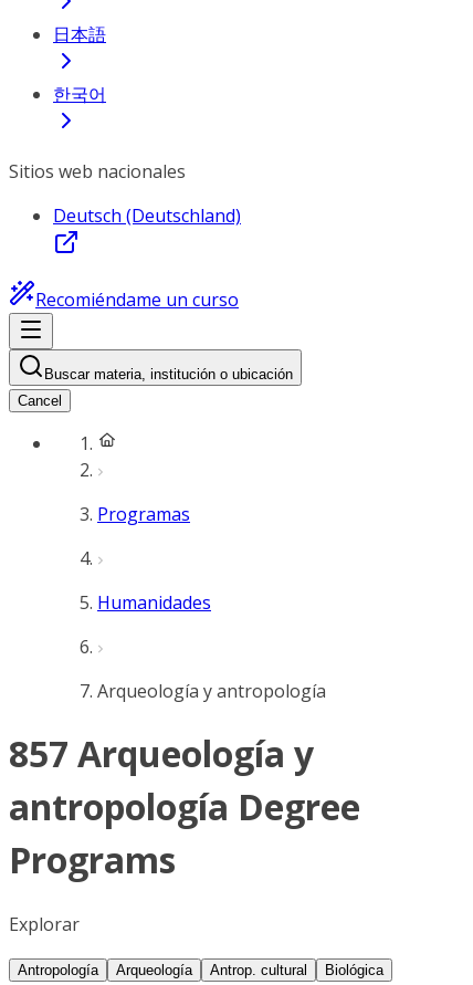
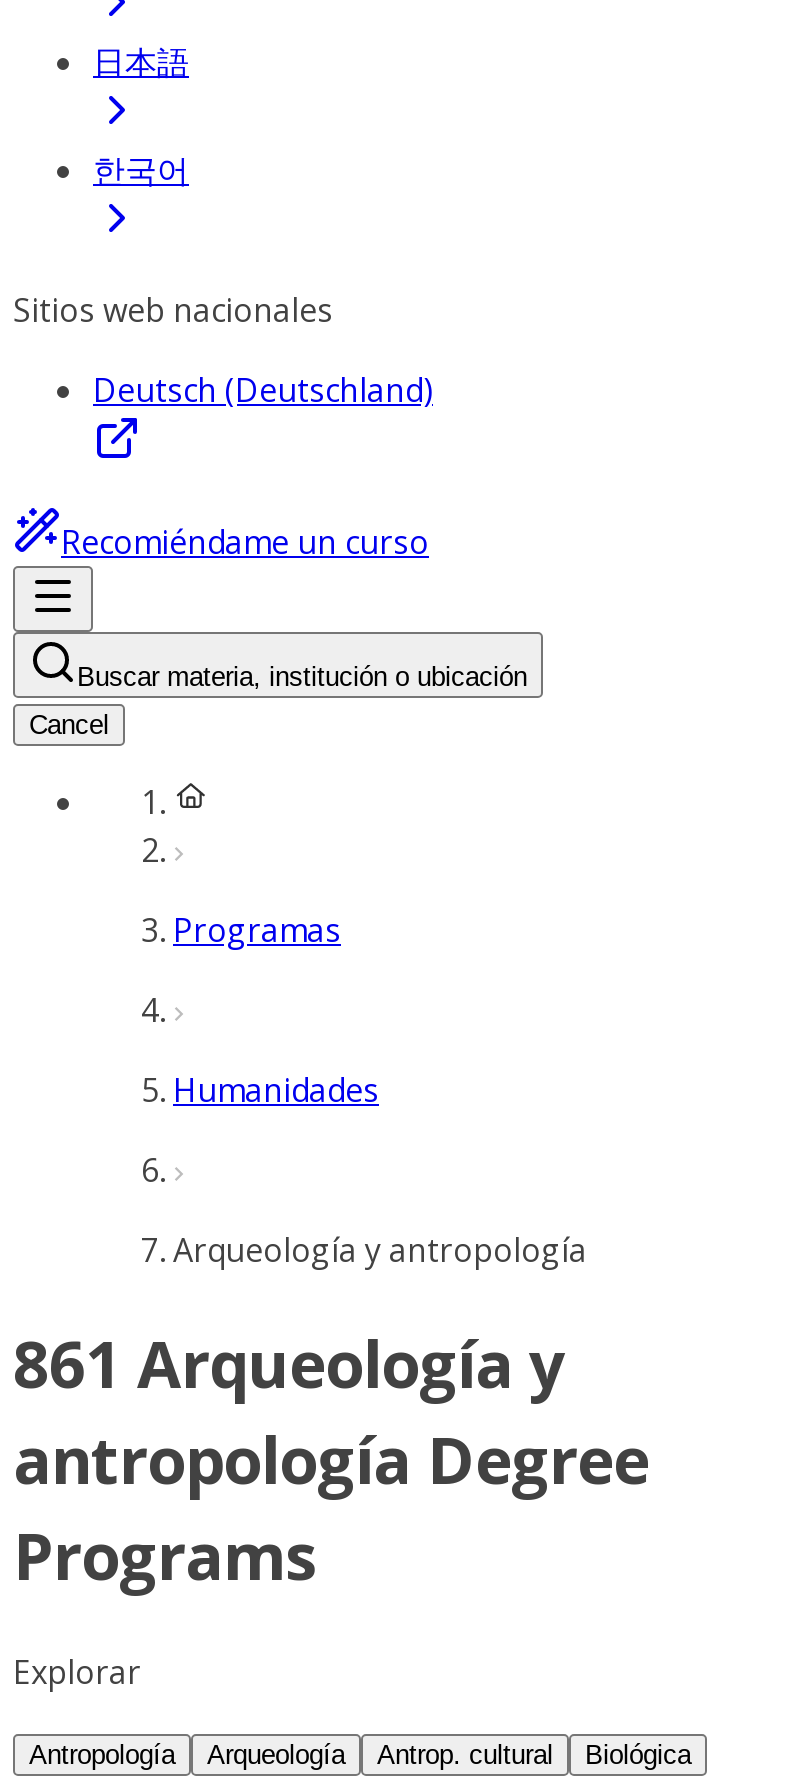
- 857 Arqueología y
+ 861 Arqueología y
